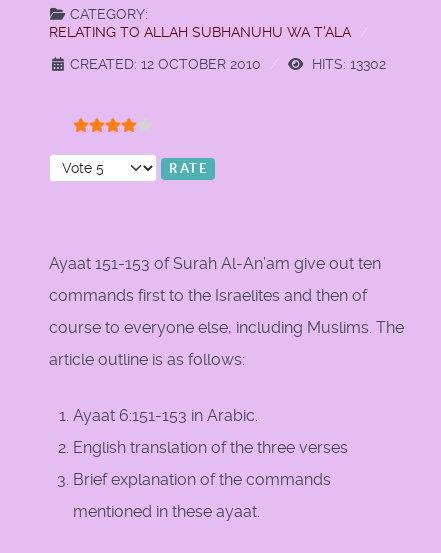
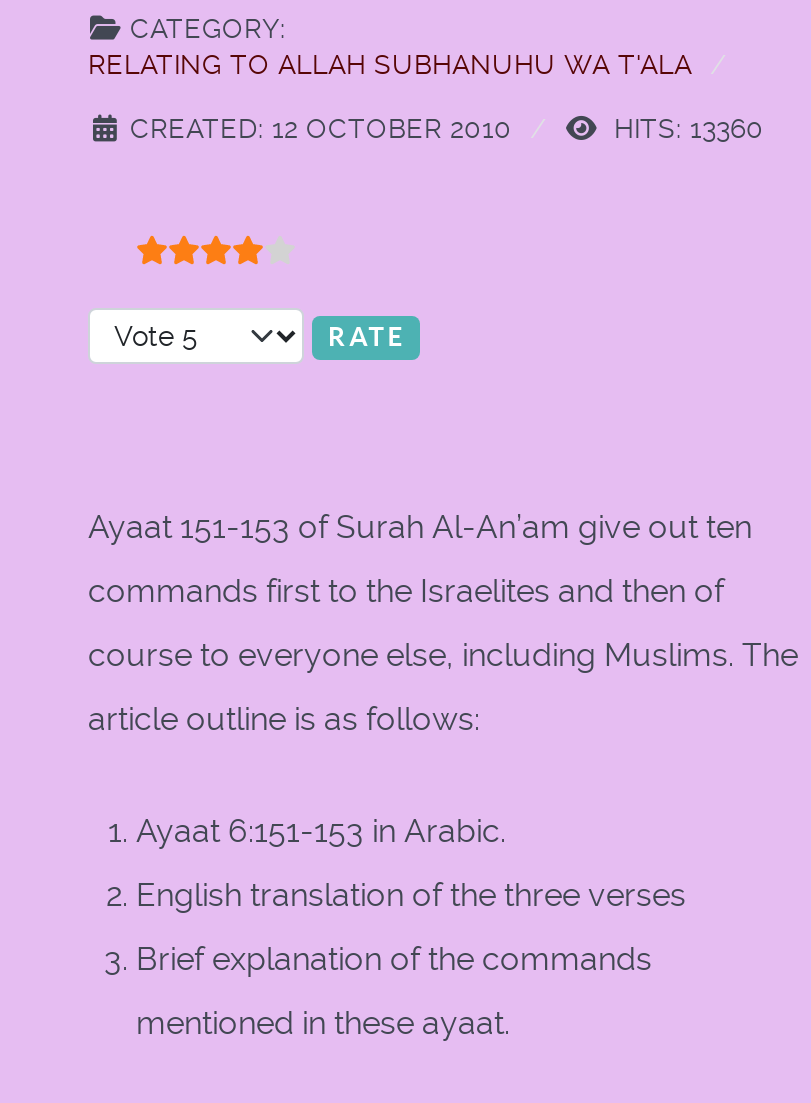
- HITS: 13302
+ HITS: 13360
